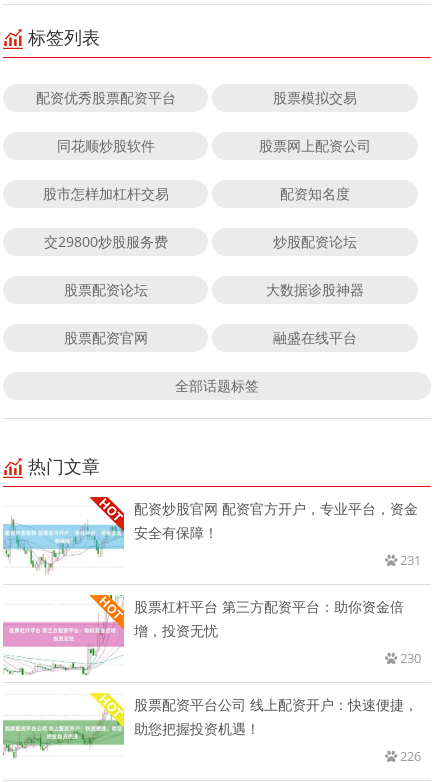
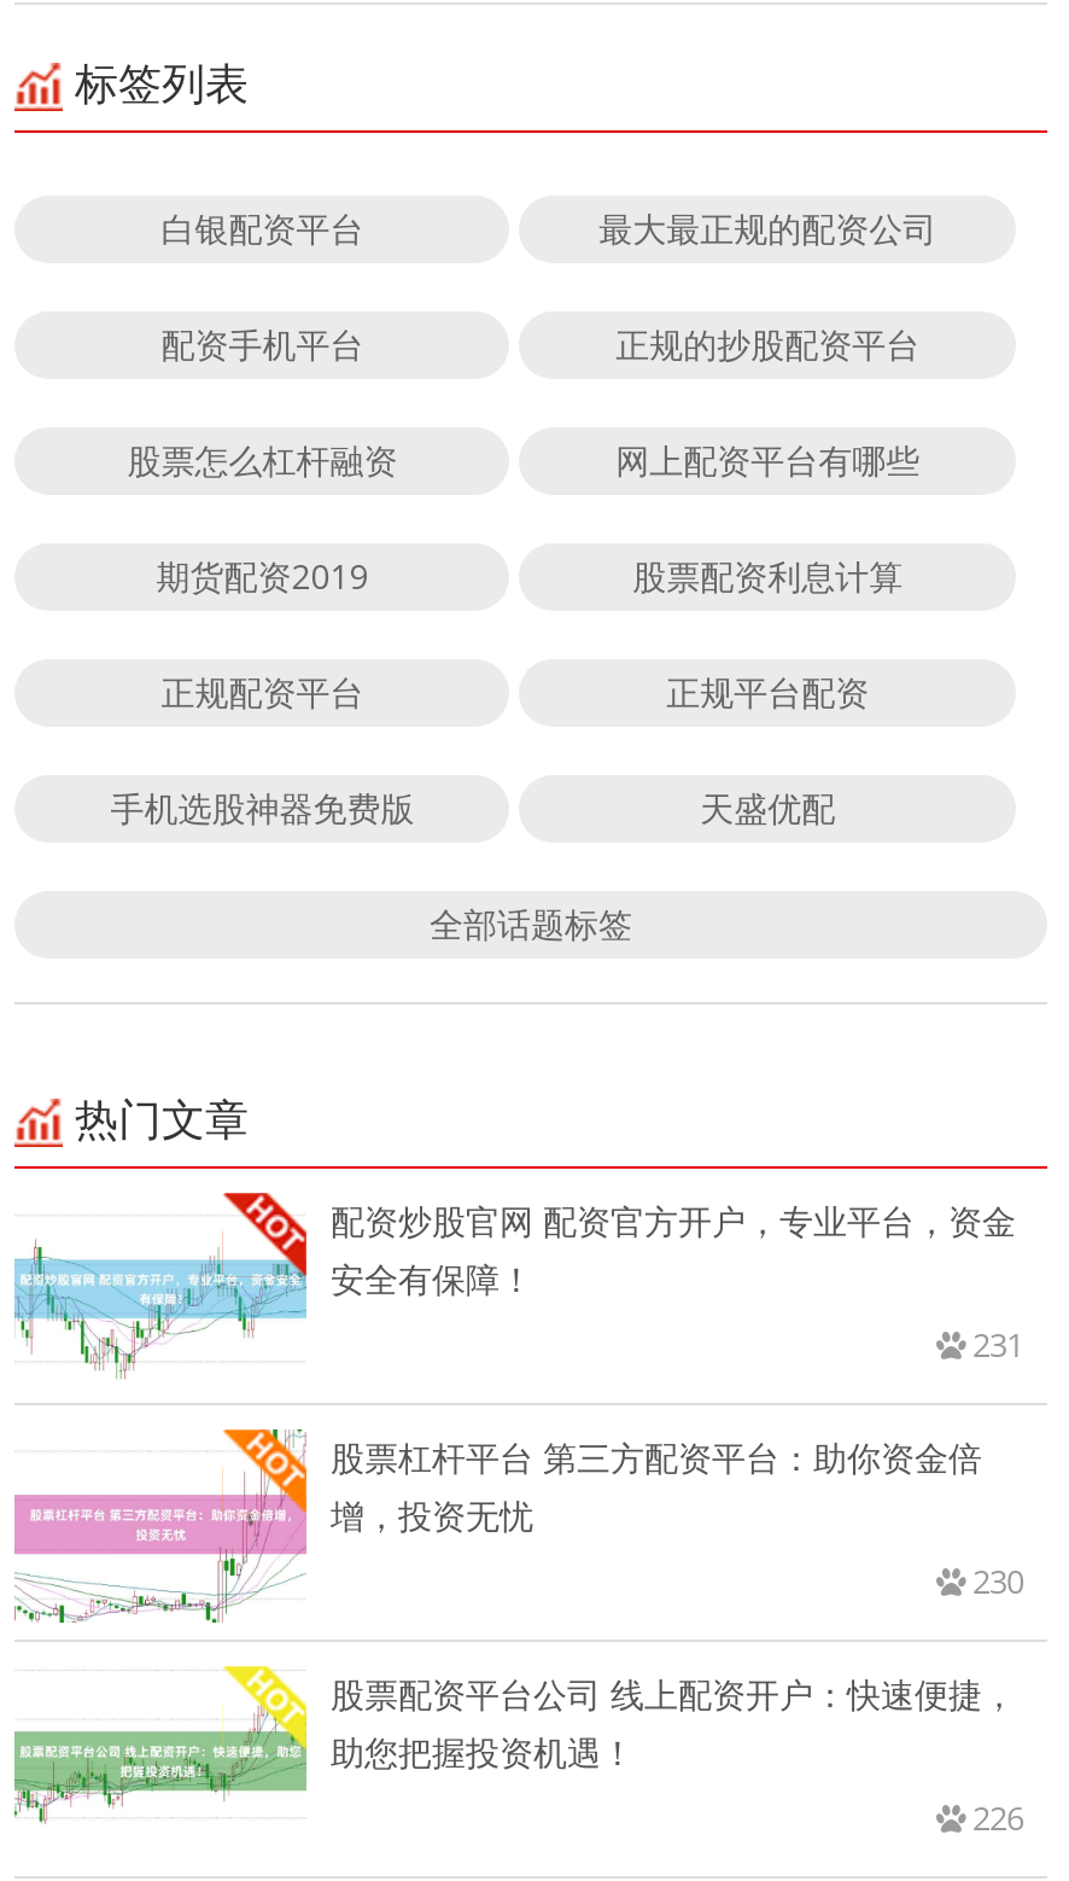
- 配资优秀股票配资平台
- 股票模拟交易
+ 白银配资平台
+ 最大最正规的配资公司

- 同花顺炒股软件
- 股票网上配资公司
+ 配资手机平台
+ 正规的抄股配资平台

- 股市怎样加杠杆交易
- 配资知名度
+ 股票怎么杠杆融资
+ 网上配资平台有哪些

- 交29800炒股服务费
- 炒股配资论坛
+ 期货配资2019
+ 股票配资利息计算

- 股票配资论坛
- 大数据诊股神器
+ 正规配资平台
+ 正规平台配资

- 股票配资官网
- 融盛在线平台
+ 手机选股神器免费版
+ 天盛优配
